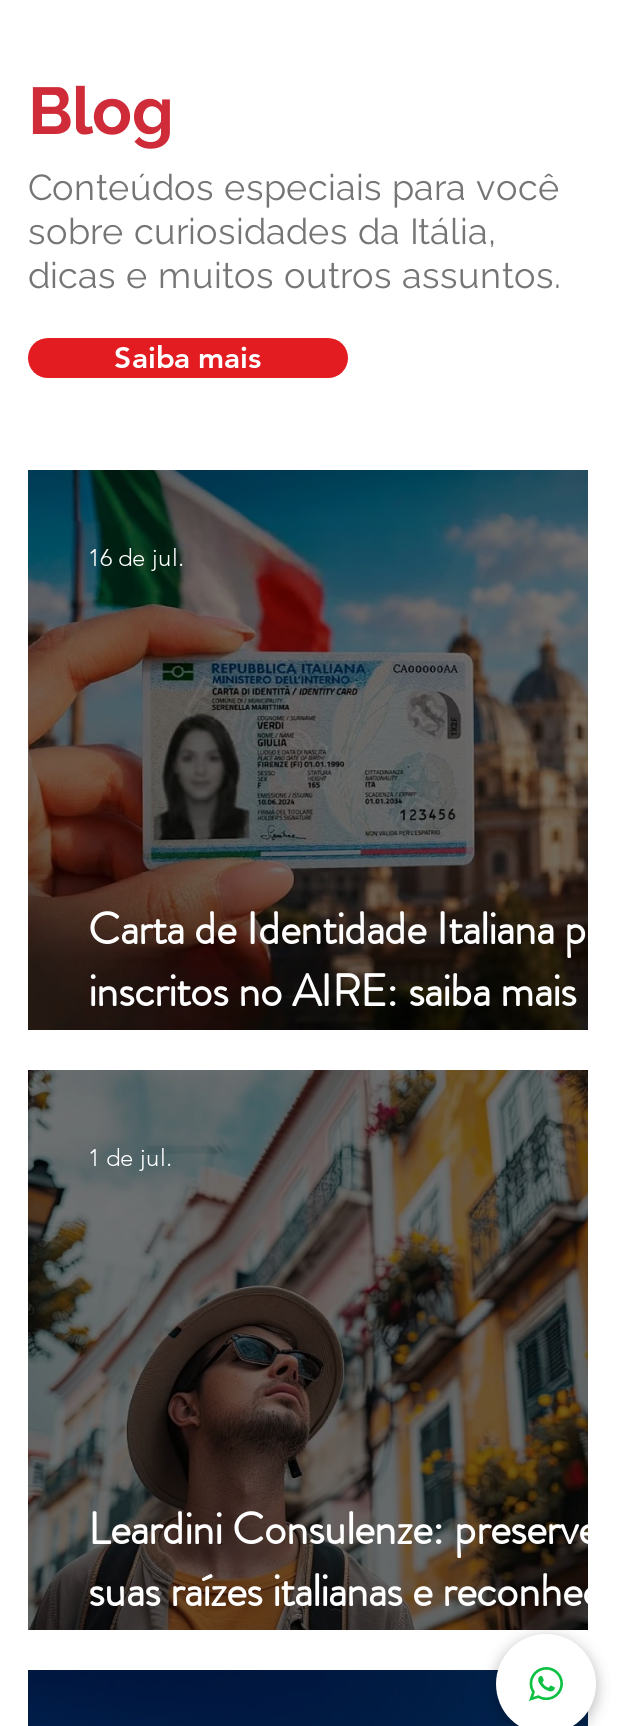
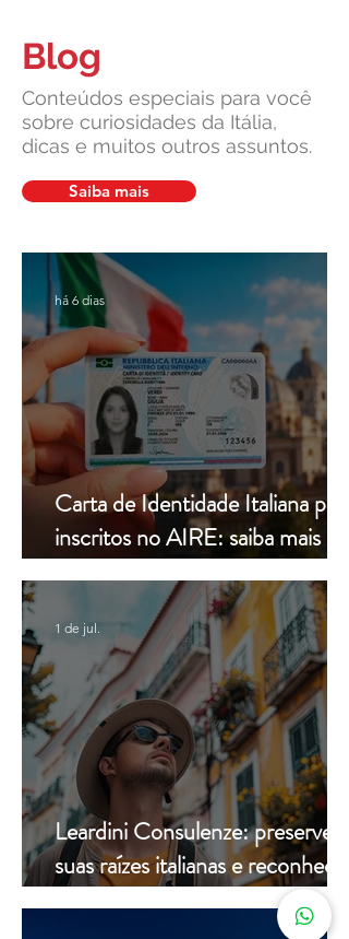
- 16 de jul.
+ há 6 dias
